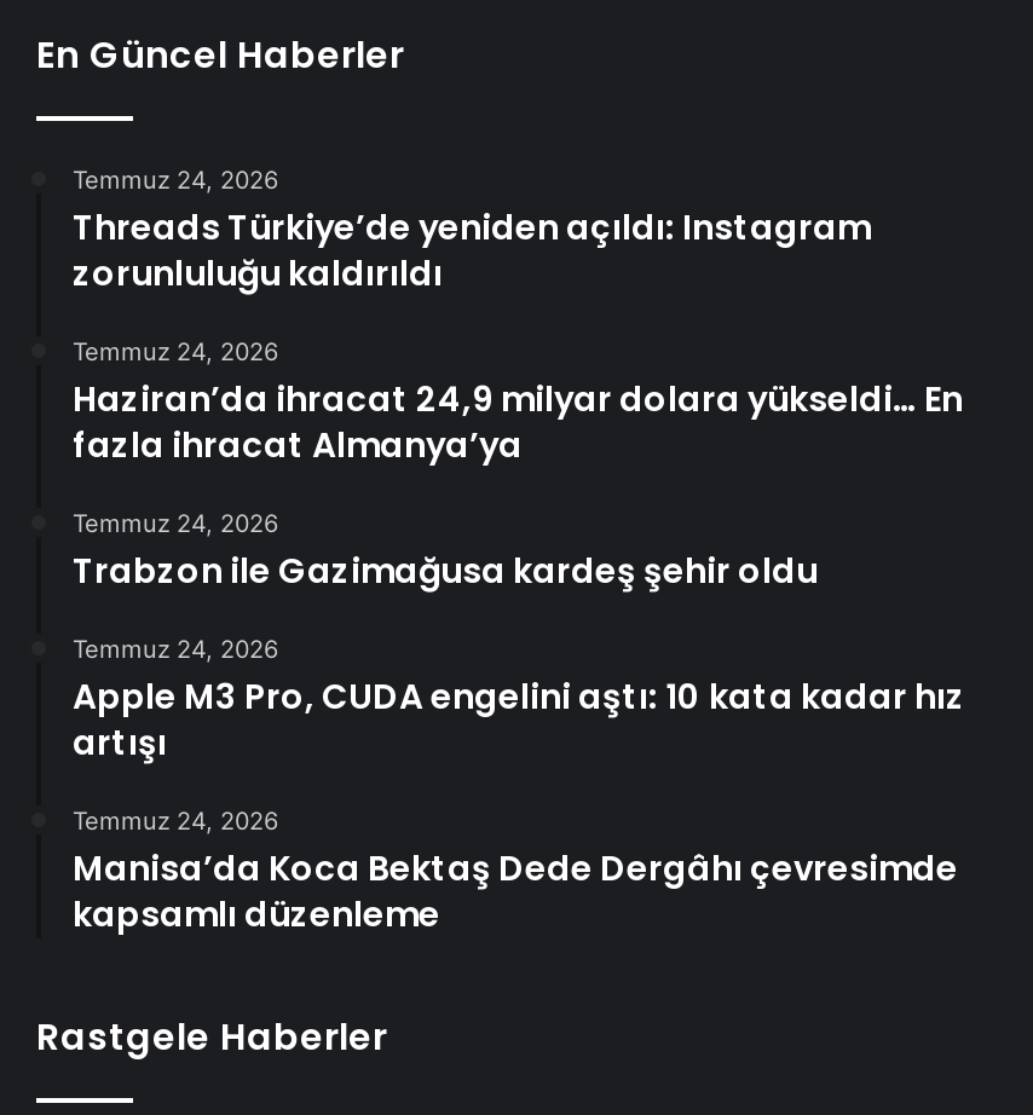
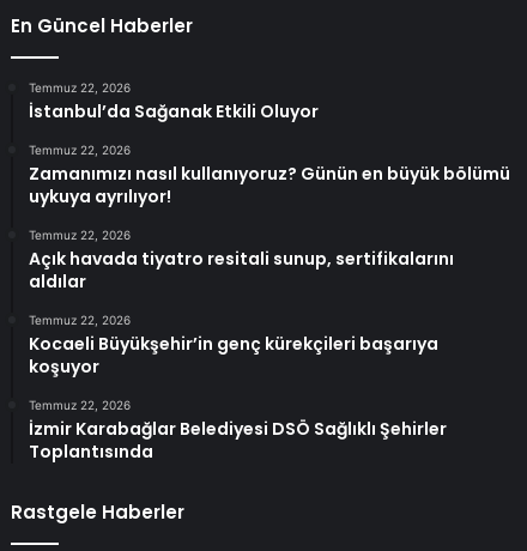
- Temmuz 24, 2026
- Threads Türkiye’de yeniden açıldı: Instagram
- zorunluluğu kaldırıldı
+ Temmuz 22, 2026
+ İstanbul’da Sağanak Etkili Oluyor

- Temmuz 24, 2026
- Haziran’da ihracat 24,9 milyar dolara yükseldi… En
- fazla ihracat Almanya’ya
+ Temmuz 22, 2026
+ Zamanımızı nasıl kullanıyoruz? Günün en büyük bölümü
+ uykuya ayrılıyor!

- Temmuz 24, 2026
- Trabzon ile Gazimağusa kardeş şehir oldu
+ Temmuz 22, 2026
+ Açık havada tiyatro resitali sunup, sertifikalarını
+ aldılar

- Temmuz 24, 2026
- Apple M3 Pro, CUDA engelini aştı: 10 kata kadar hız
- artışı
+ Temmuz 22, 2026
+ Kocaeli Büyükşehir’in genç kürekçileri başarıya
+ koşuyor

- Temmuz 24, 2026
- Manisa’da Koca Bektaş Dede Dergâhı çevresimde
- kapsamlı düzenleme
+ Temmuz 22, 2026
+ İzmir Karabağlar Belediyesi DSÖ Sağlıklı Şehirler
+ Toplantısında
